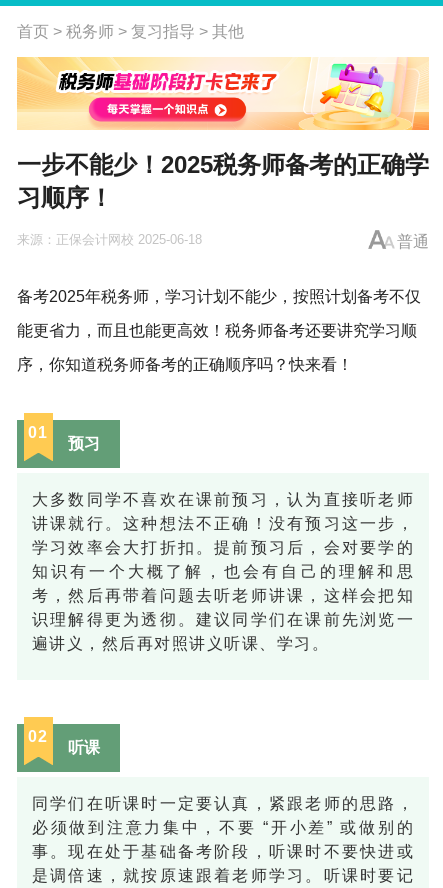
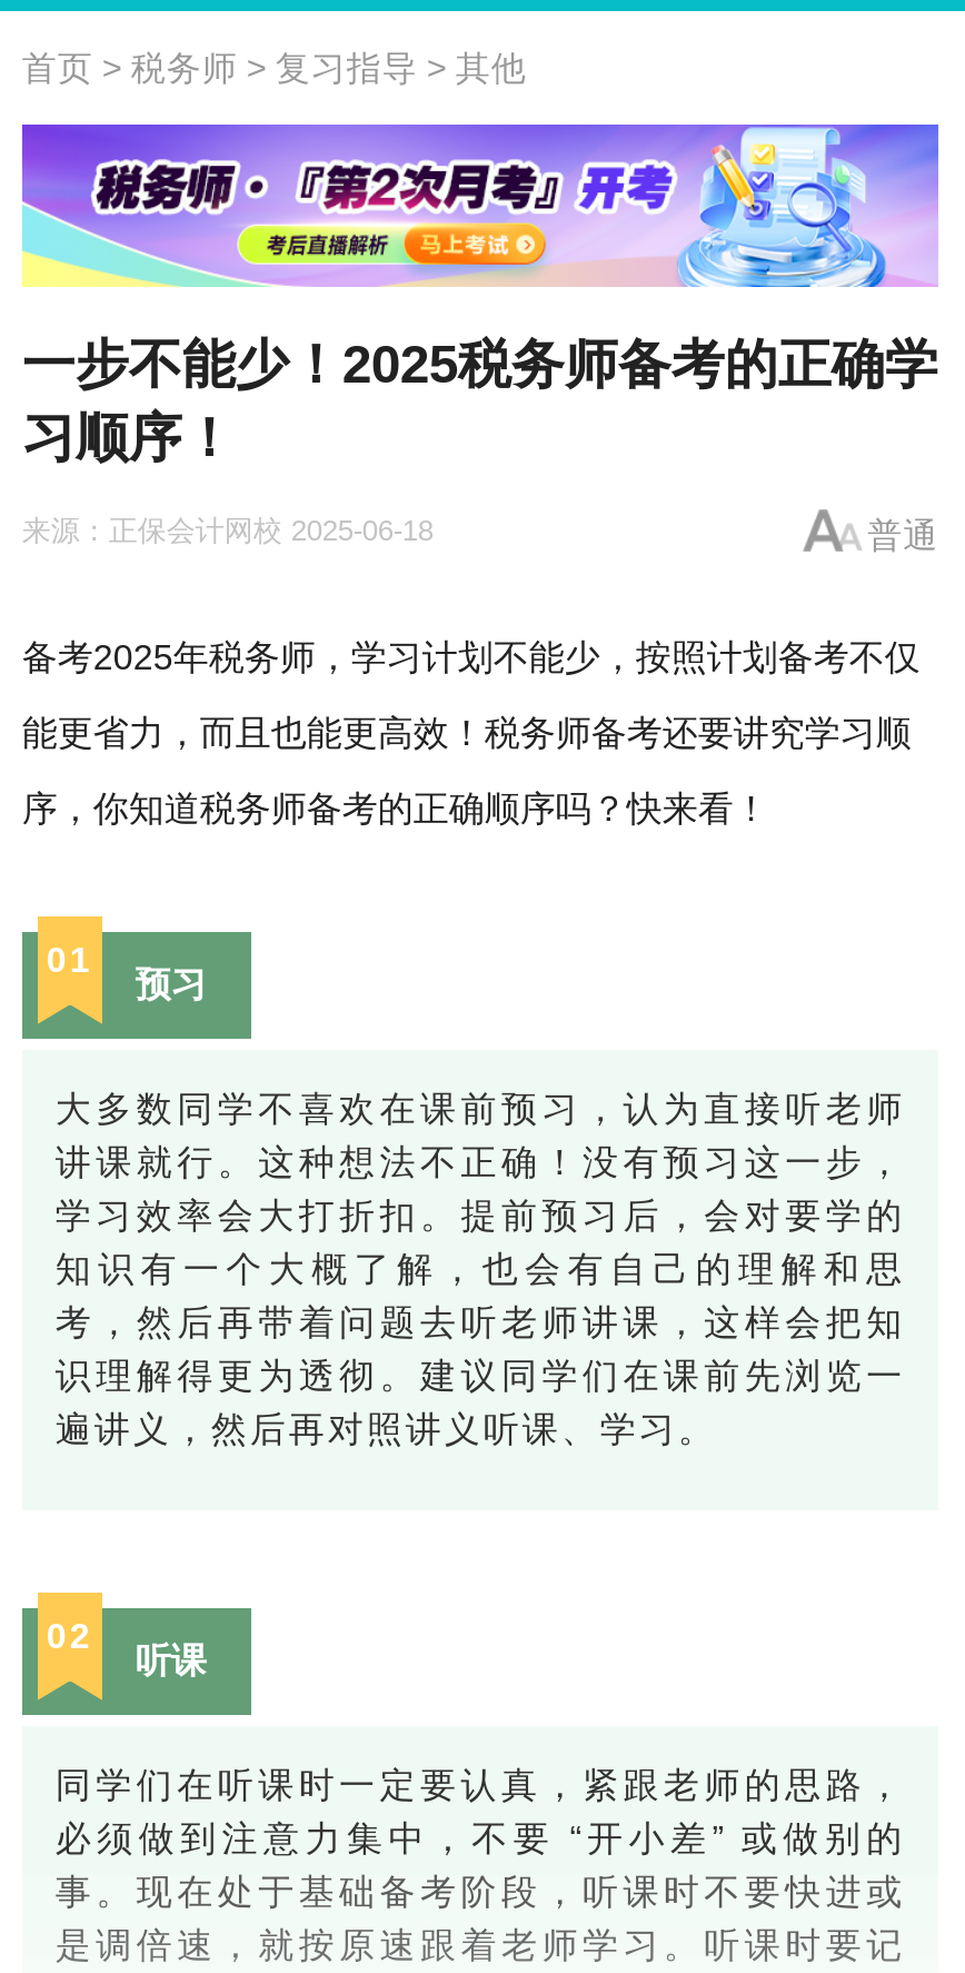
- [image]
+ [image]
